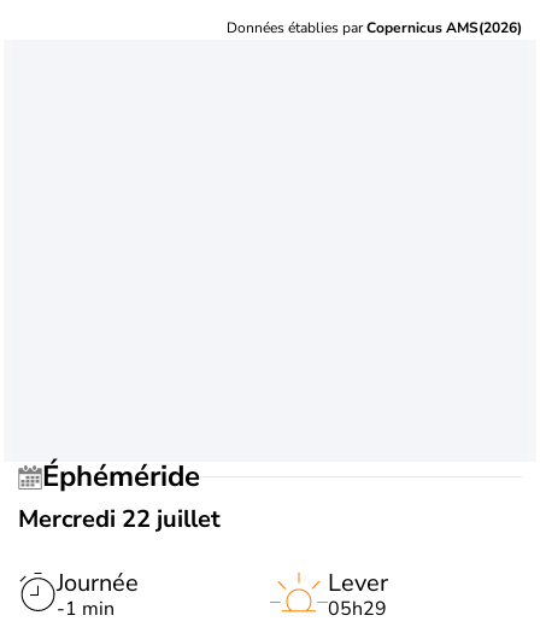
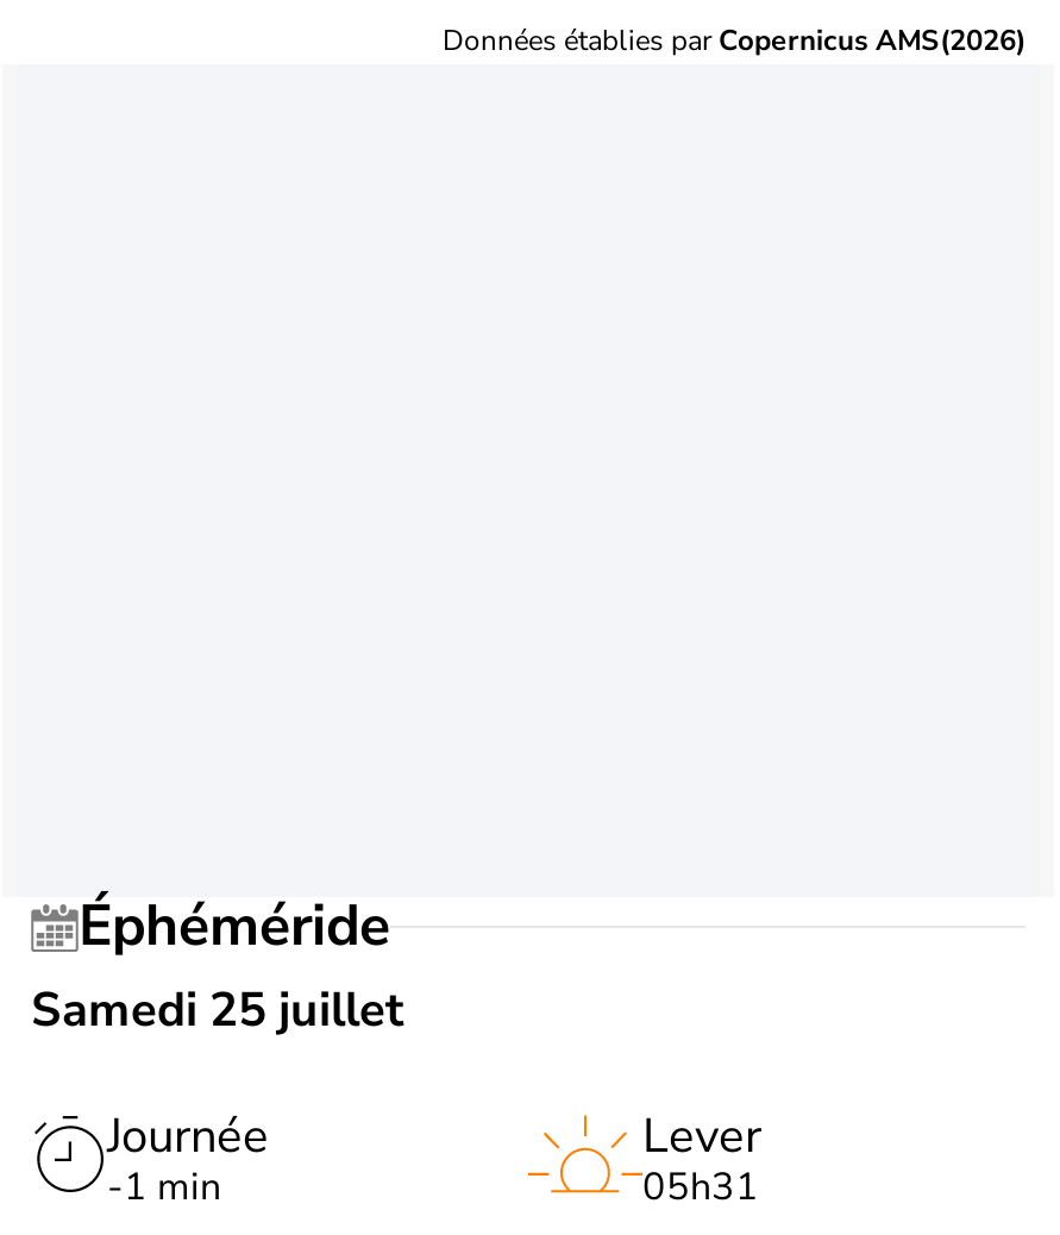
- Mercredi 22 juillet
+ Samedi 25 juillet

- 05h29
+ 05h31
